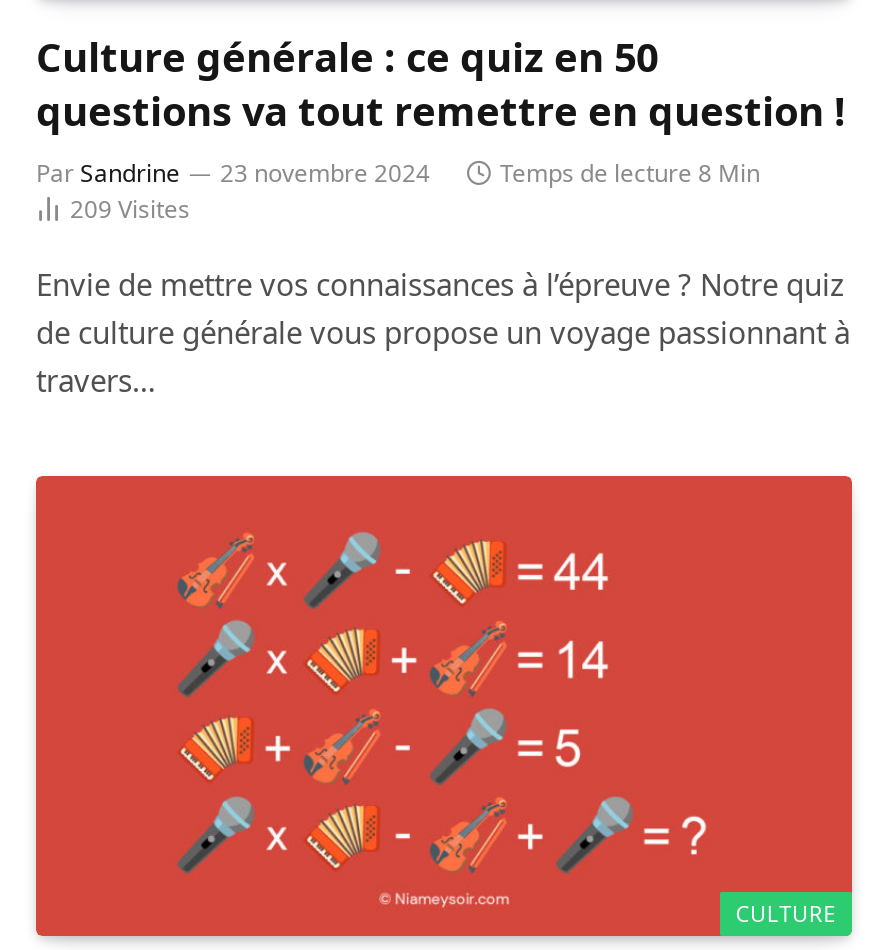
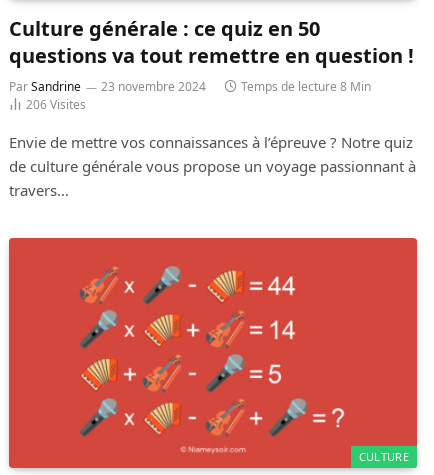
- 209 Visites
+ 206 Visites
